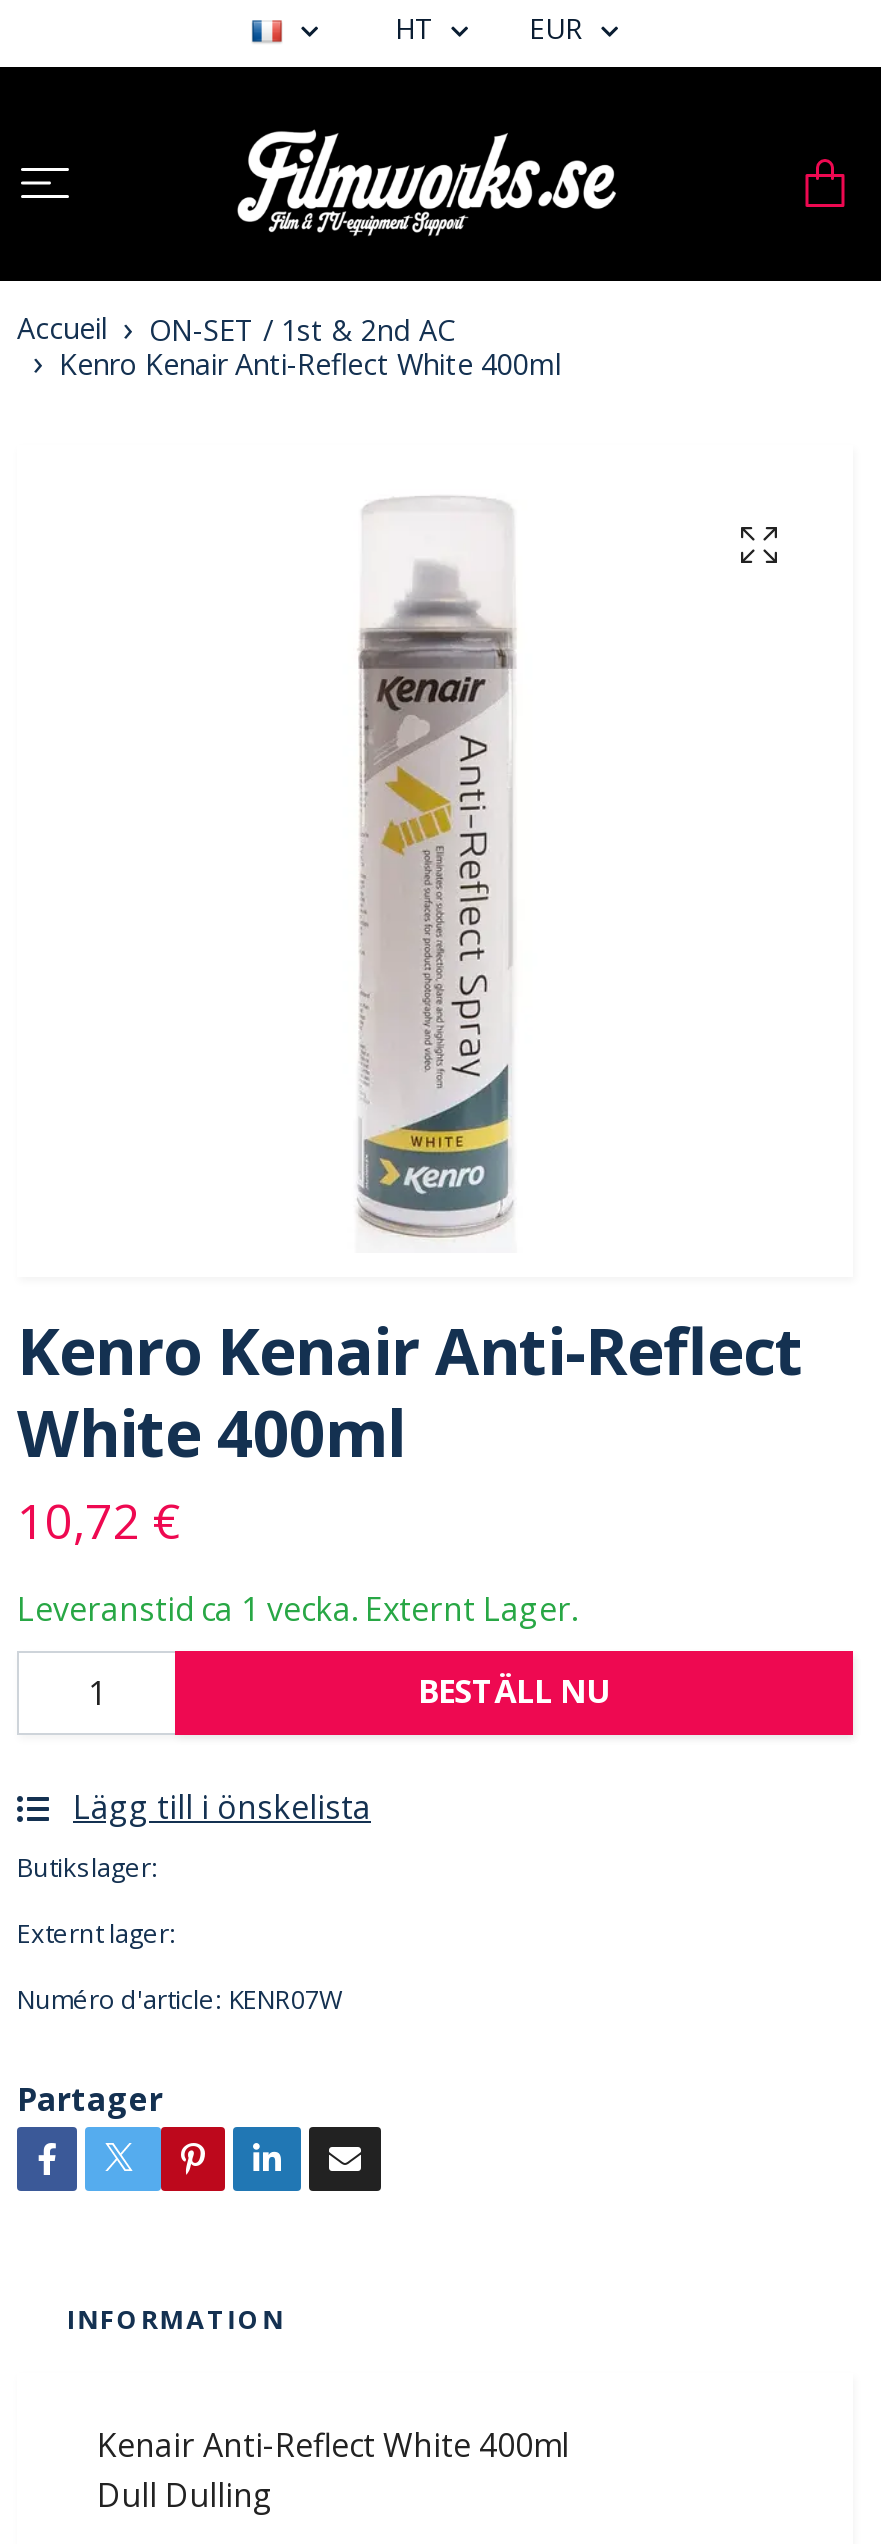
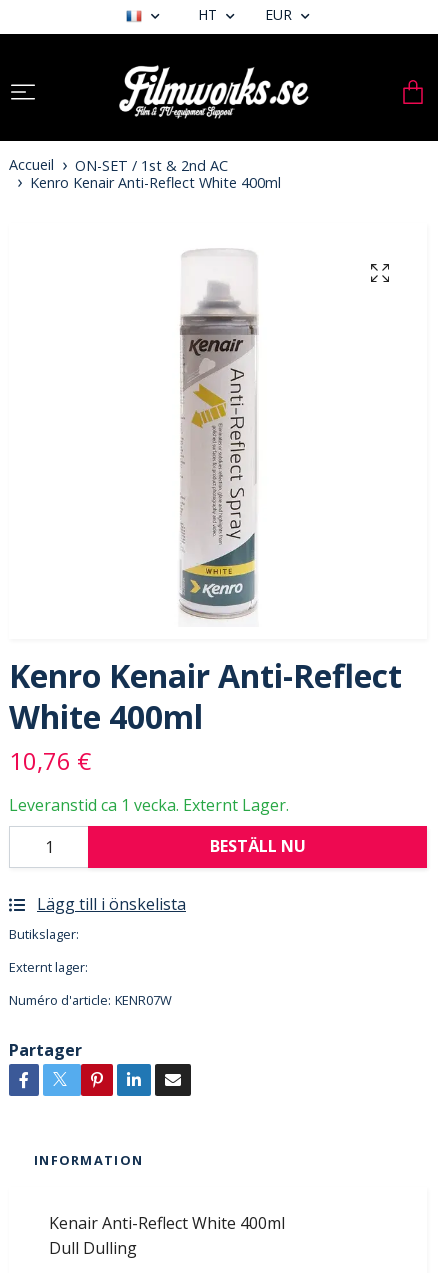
- 10,72 €
+ 10,76 €
